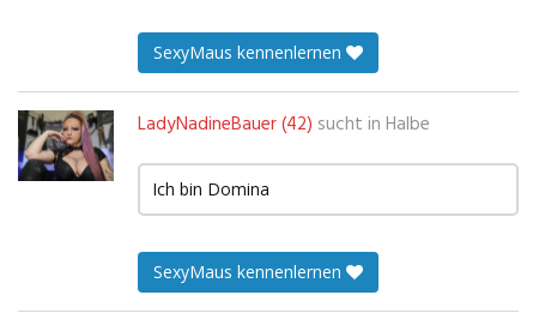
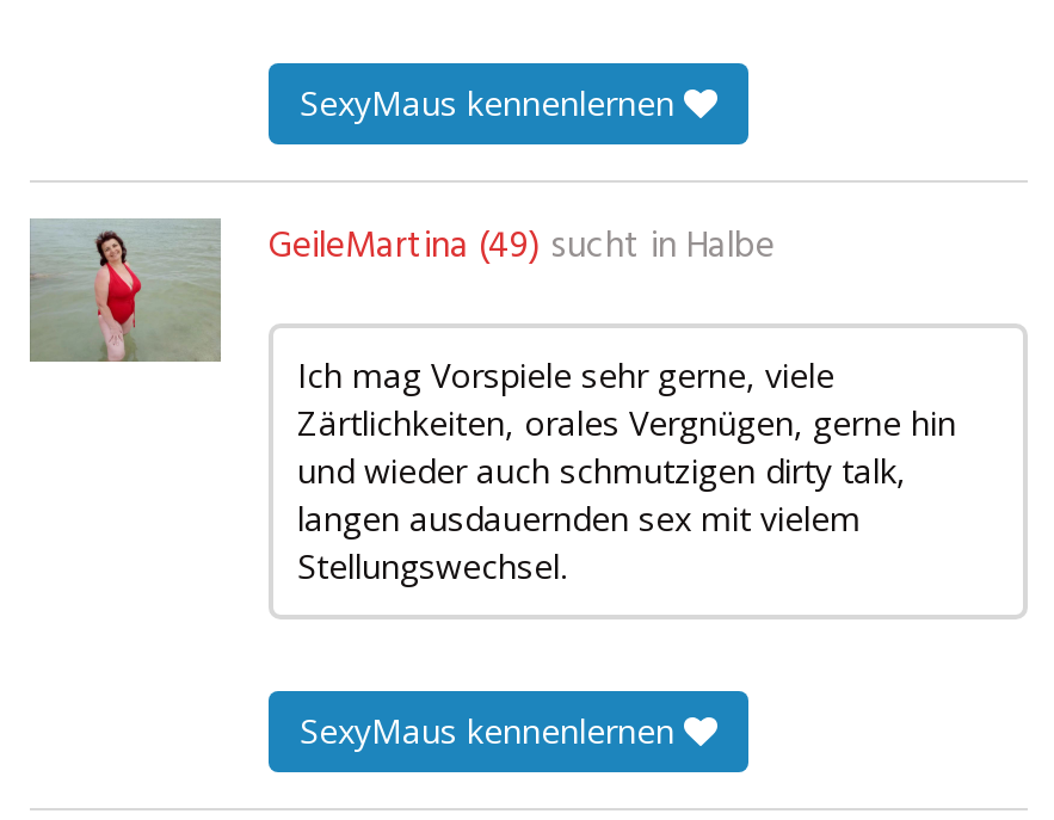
- [image]
- LadyNadineBauer (42) sucht in Halbe
+ [image]
+ GeileMartina (49) sucht in Halbe

- Ich bin Domina
+ Ich mag Vorspiele sehr gerne, viele
+ Zärtlichkeiten, orales Vergnügen, gerne hin
+ und wieder auch schmutzigen dirty talk,
+ langen ausdauernden sex mit vielem
+ Stellungswechsel.
